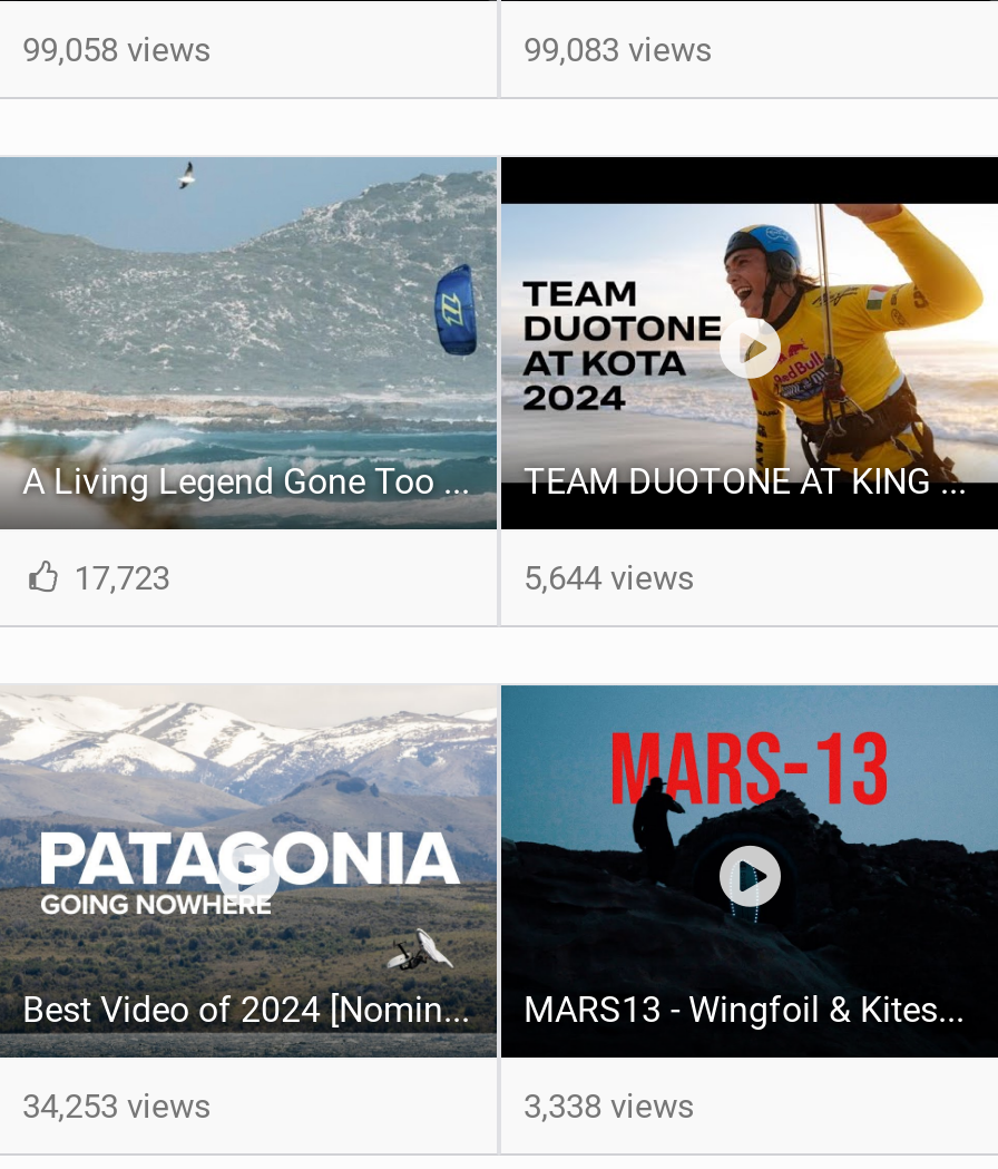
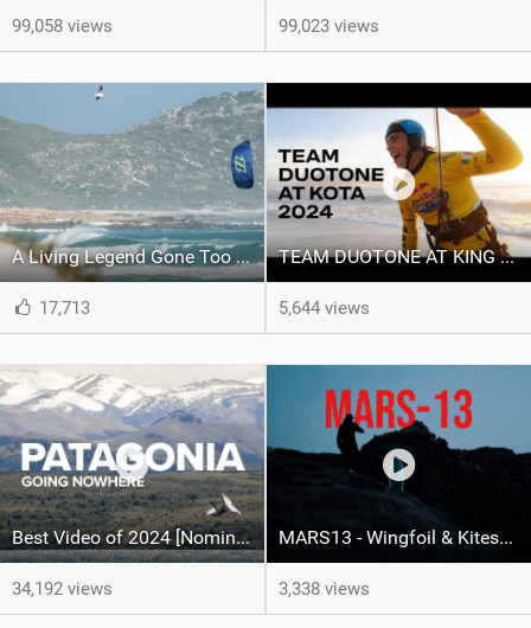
- 99,083 views
+ 99,023 views

- 17,723
+ 17,713

- 34,253 views
+ 34,192 views
